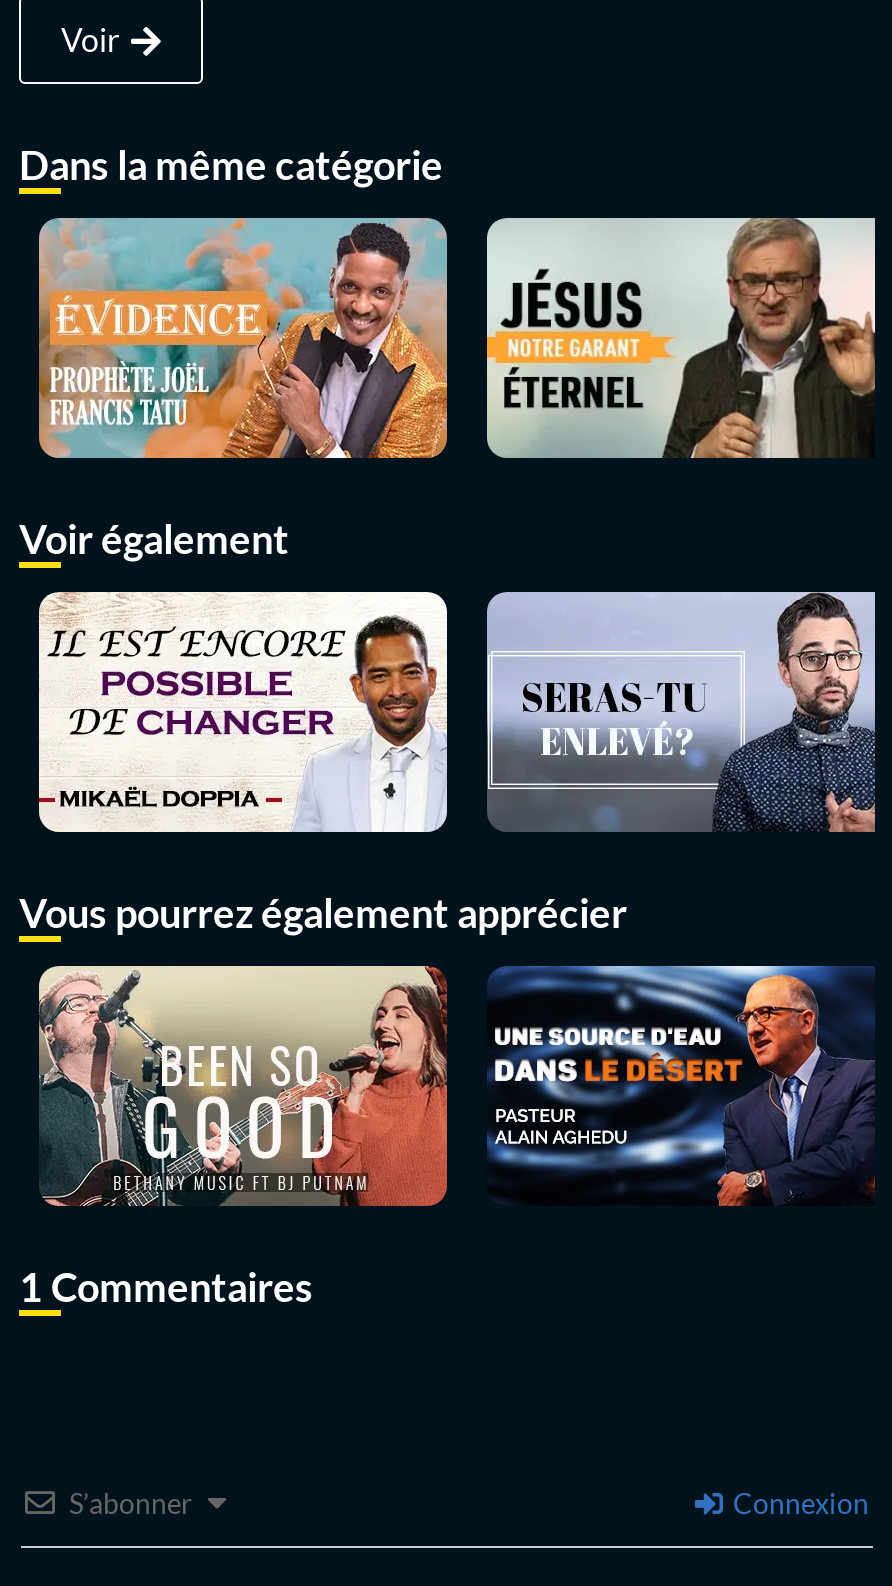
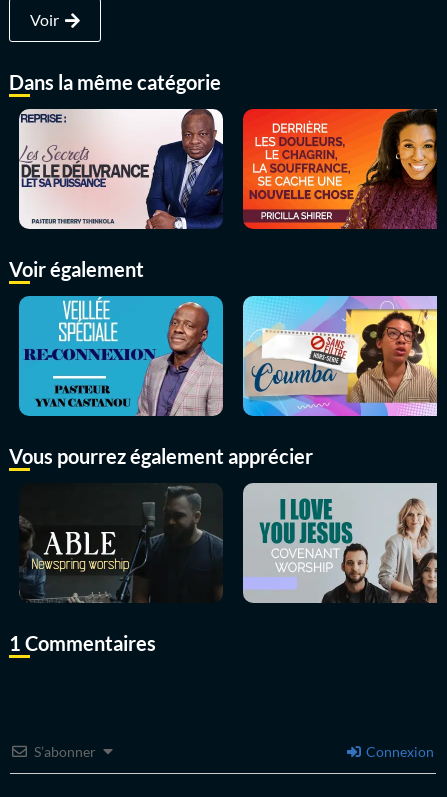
- [image]
+ [image]

- [image]
+ [image]

- [image]
+ [image]

- [image]
+ [image]

- [image]
+ [image]

- [image]
+ [image]
